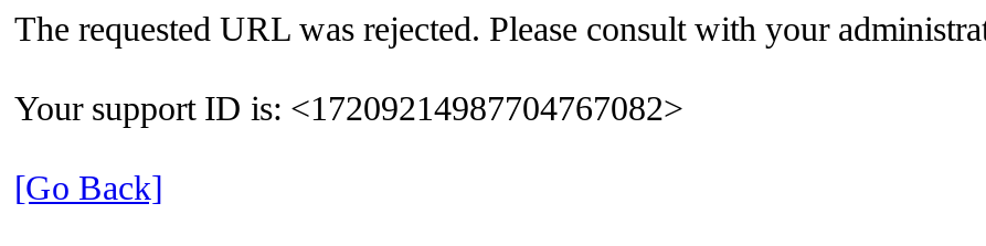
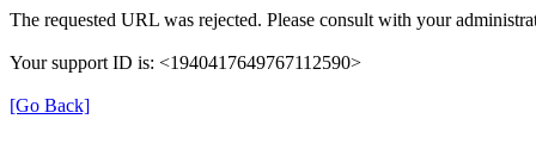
- Your support ID is: <17209214987704767082>
+ Your support ID is: <1940417649767112590>
